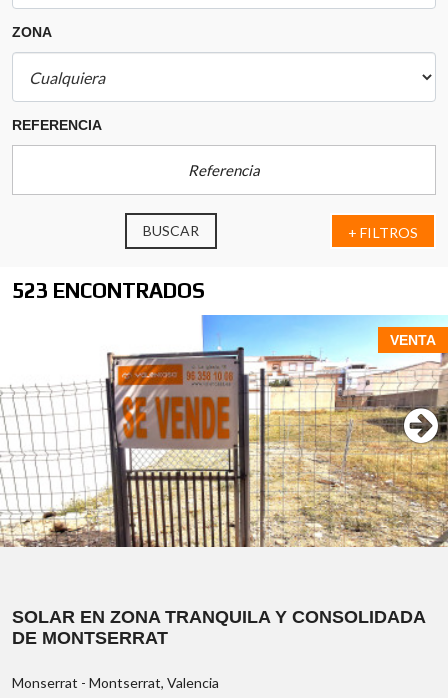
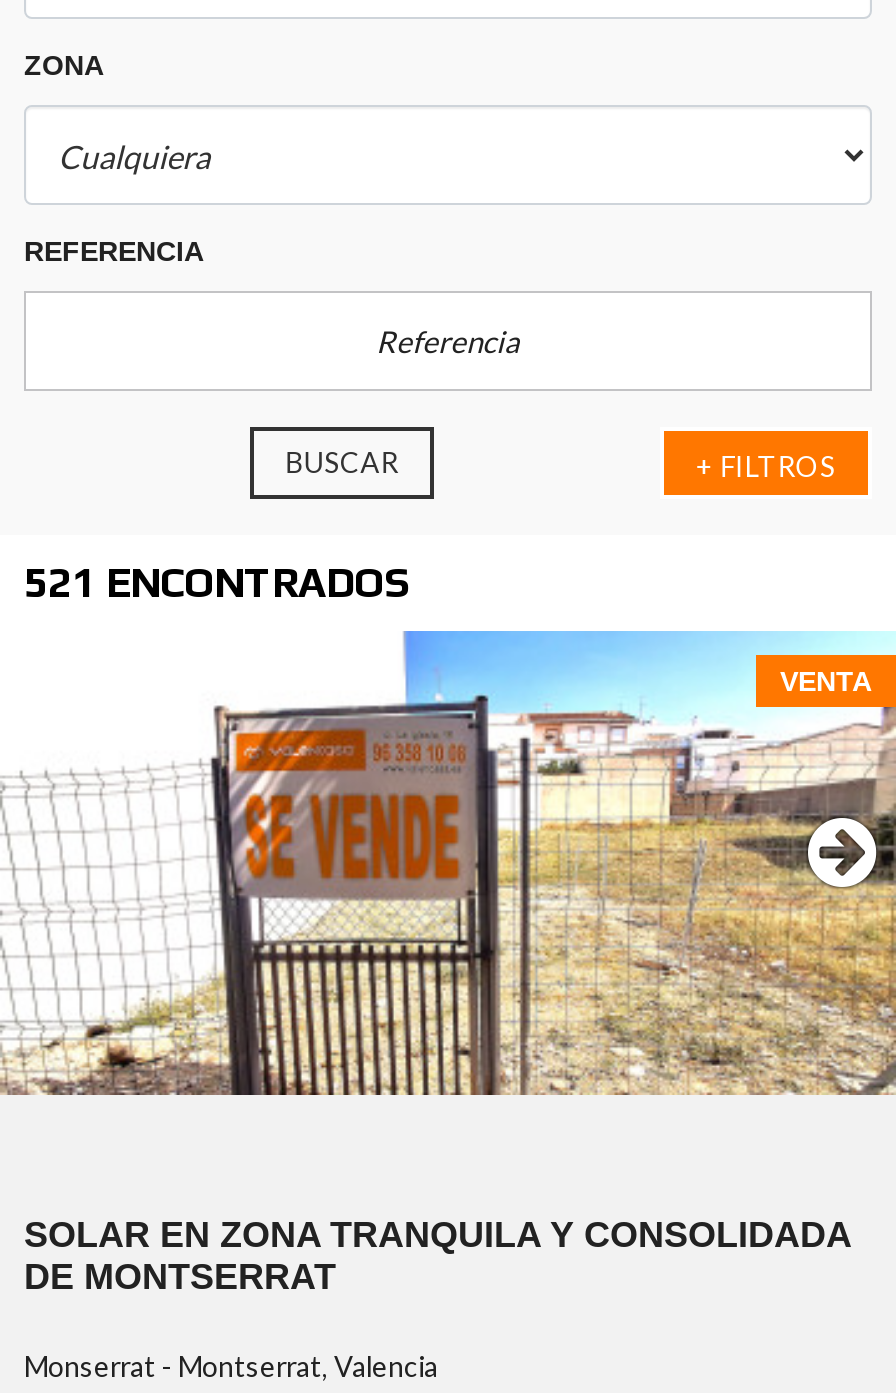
- 523 ENCONTRADOS
+ 521 ENCONTRADOS
